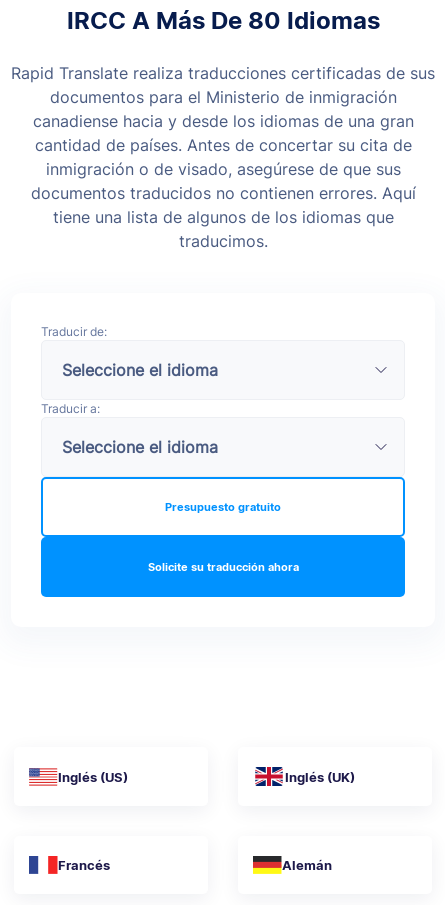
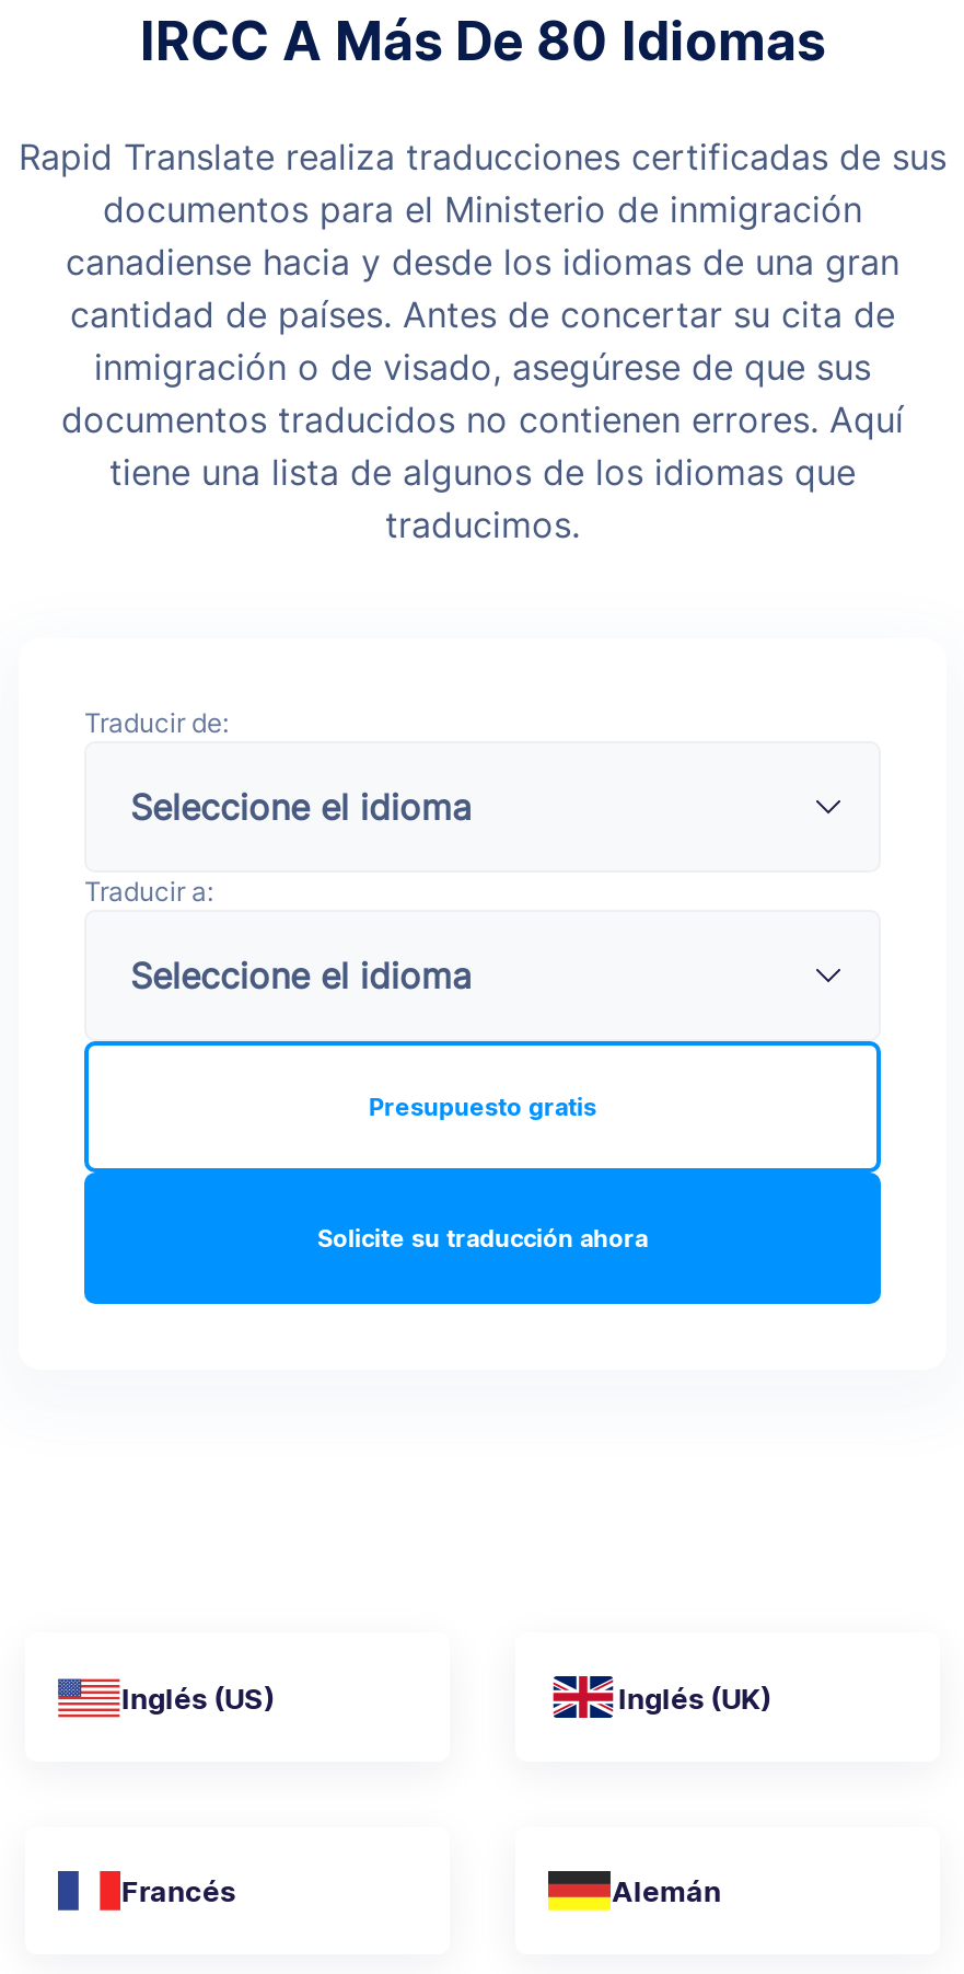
- Presupuesto gratuito
+ Presupuesto gratis
